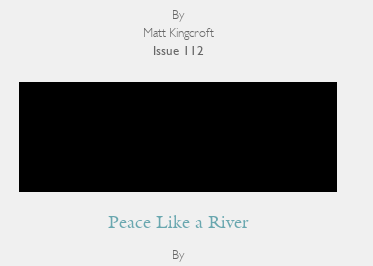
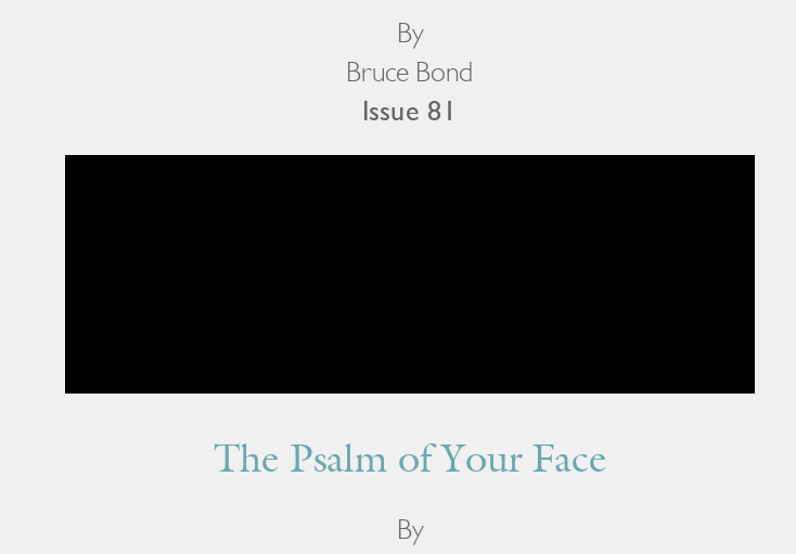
- Matt Kingcroft
- Issue 112
+ Bruce Bond
+ Issue 81

- Peace Like a River
+ The Psalm of Your Face
